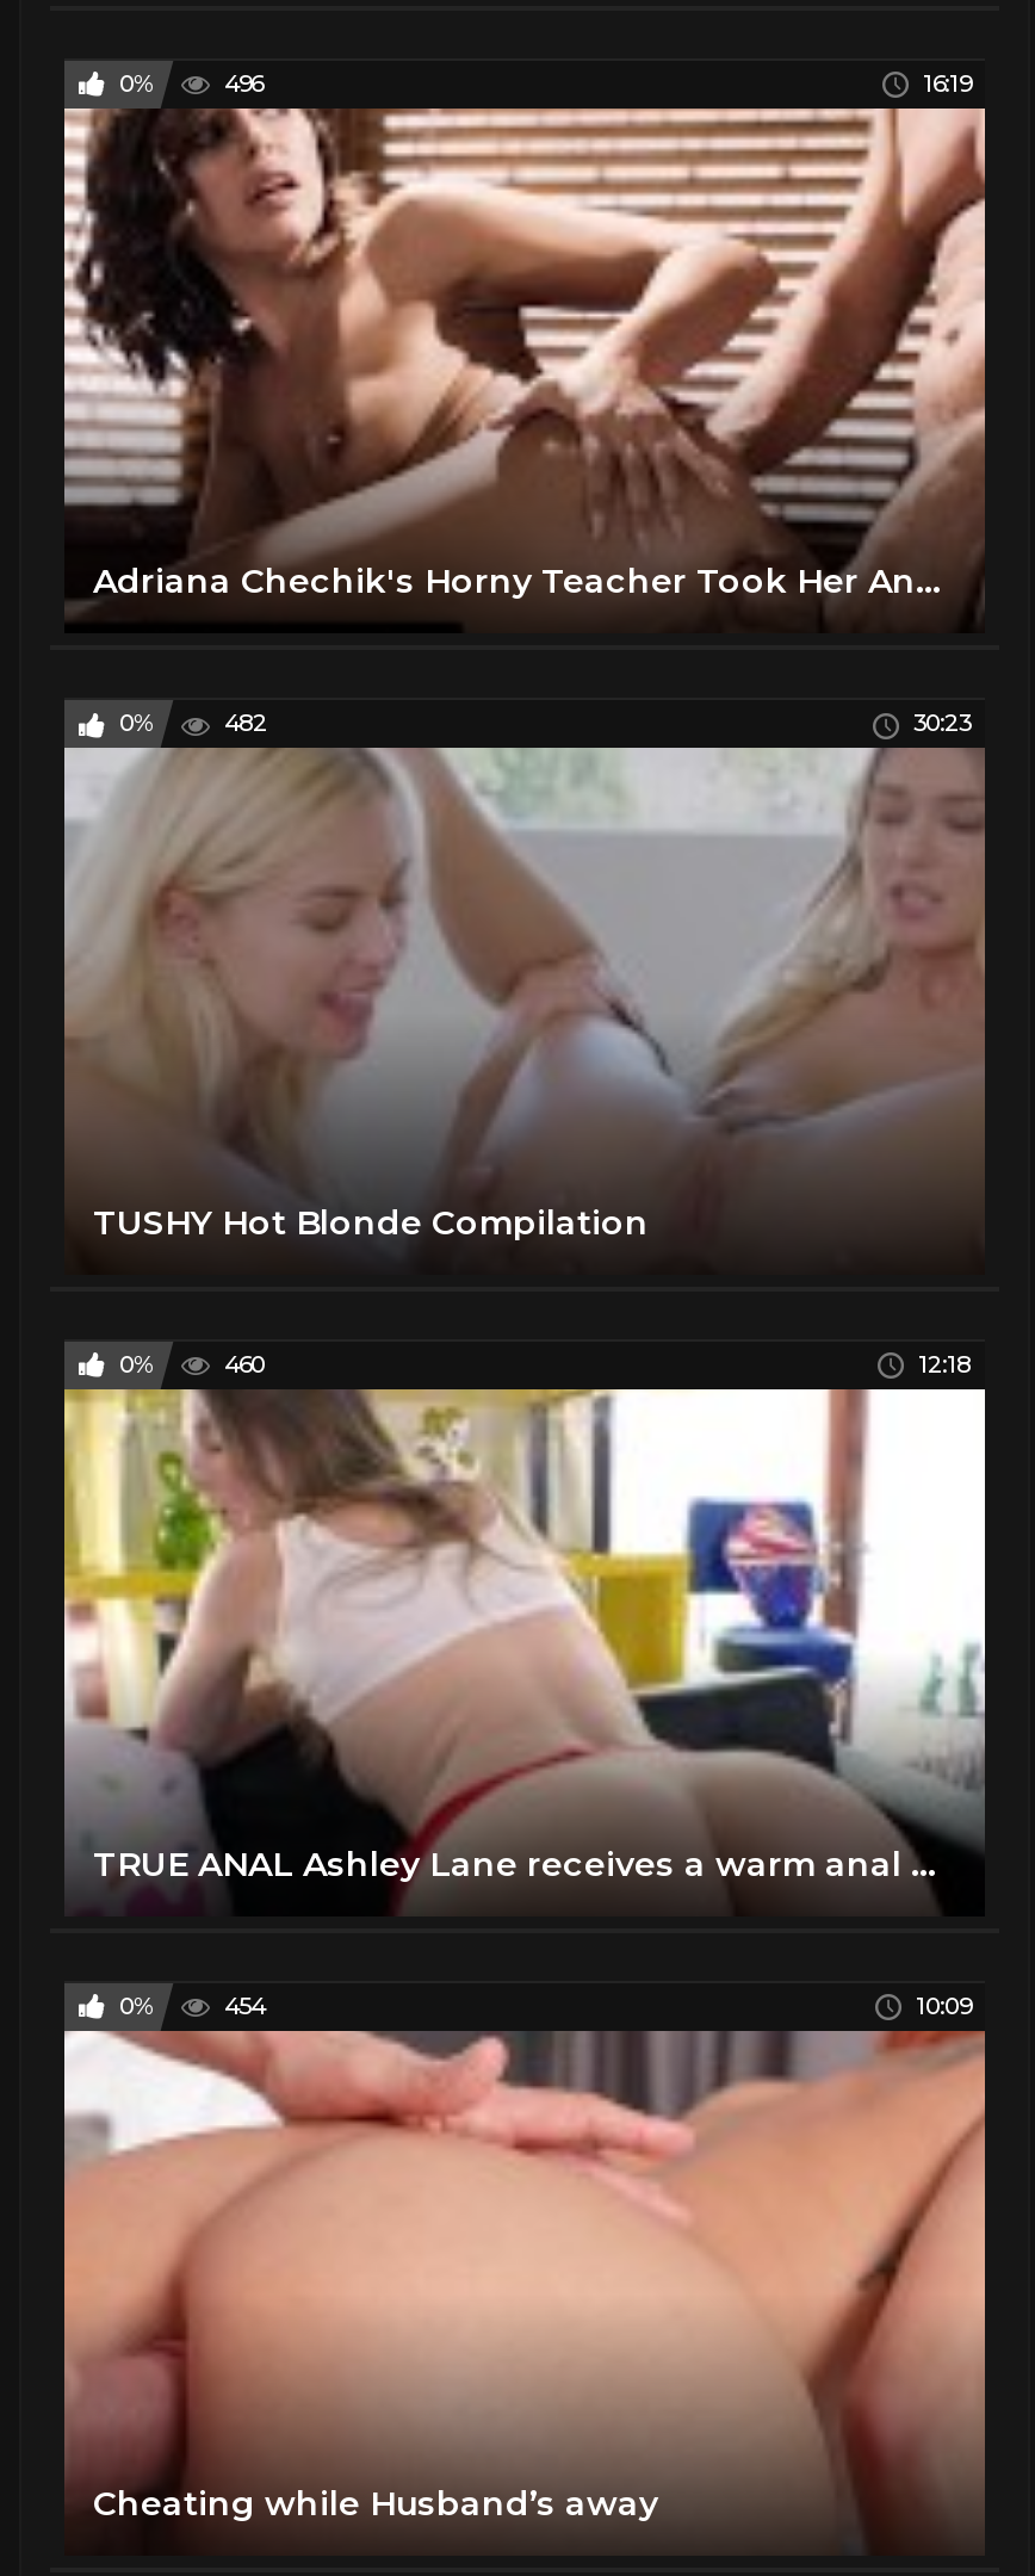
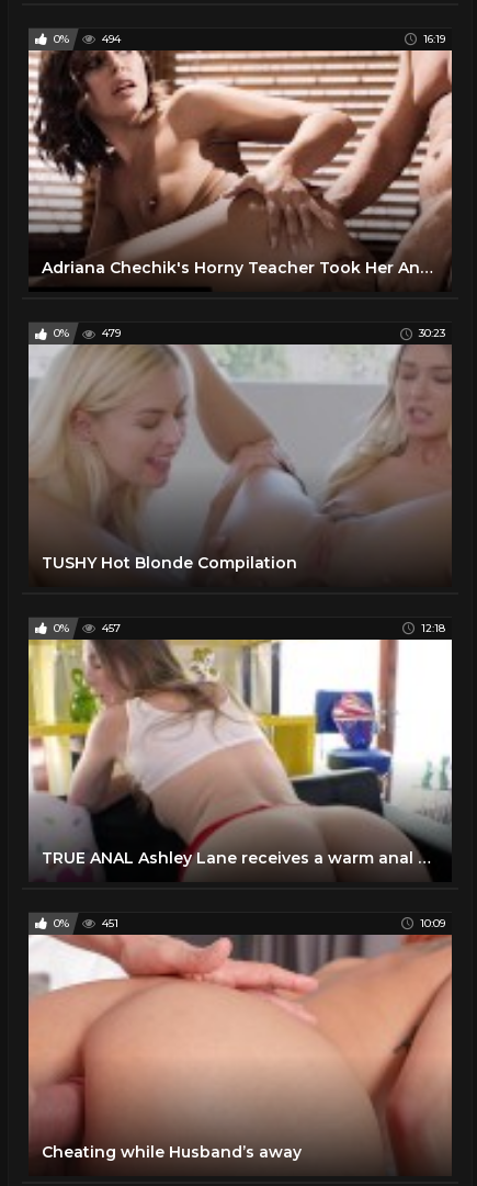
- 496
+ 494

- 482
+ 479

- 460
+ 457

- 454
+ 451
